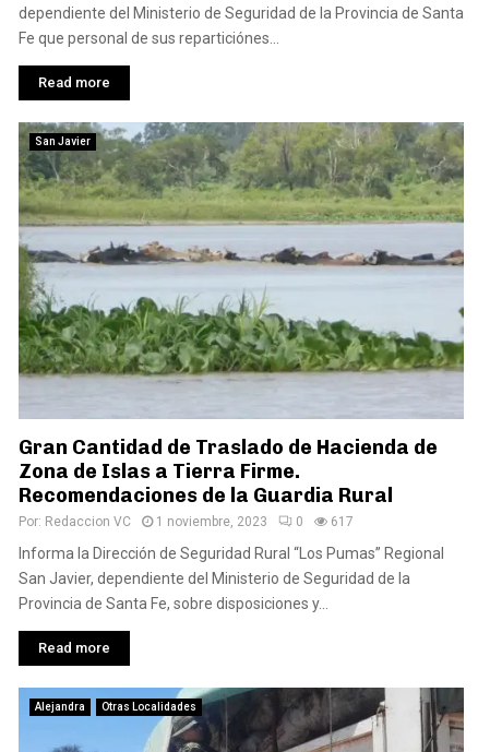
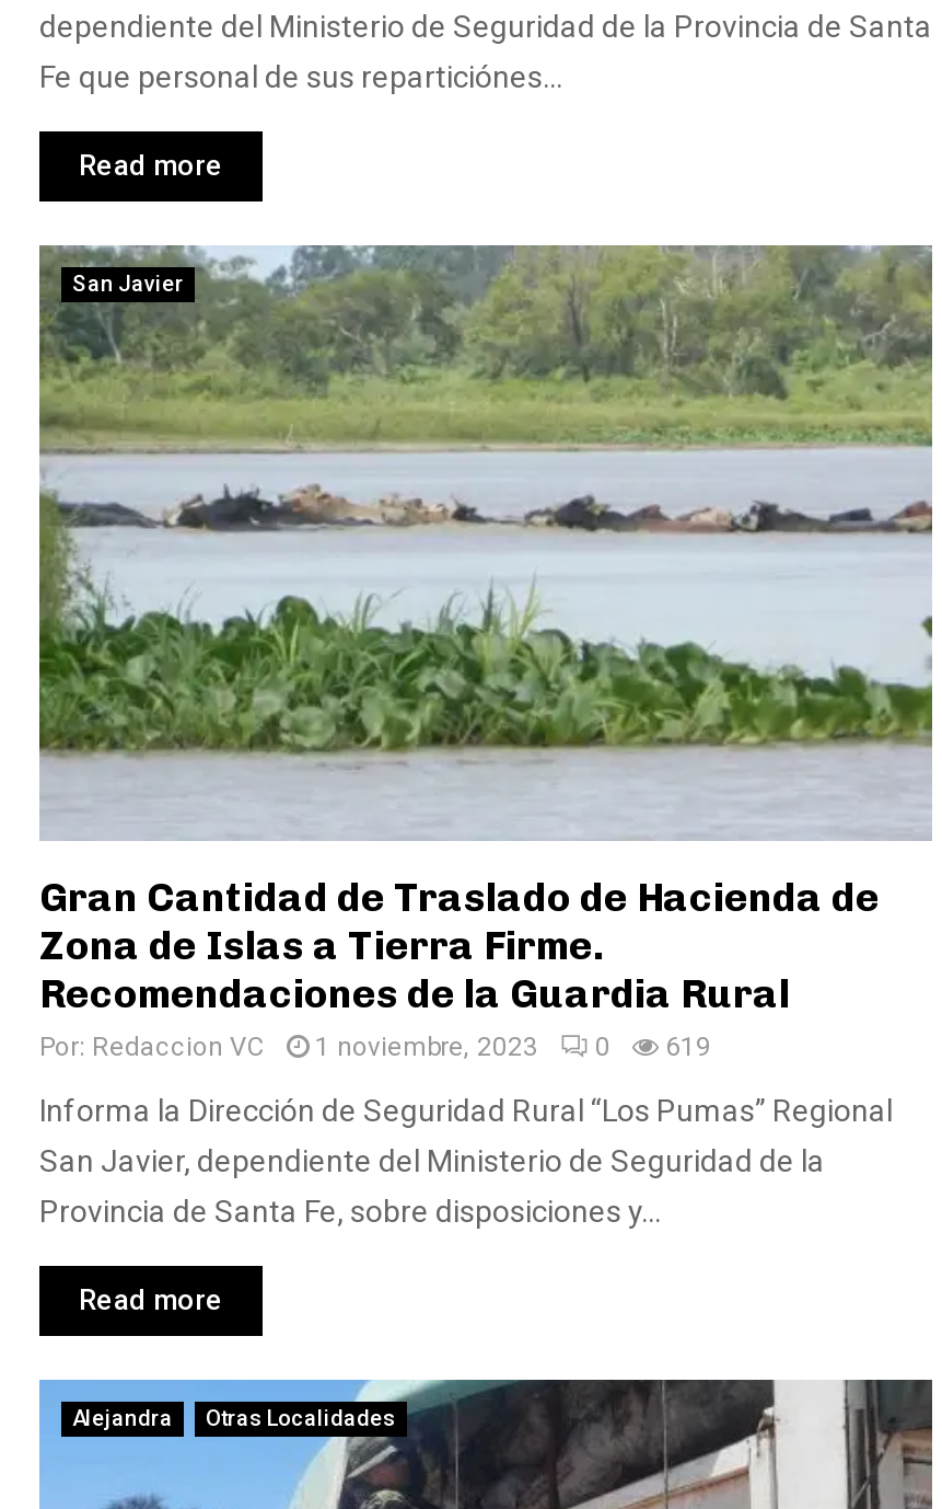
- Por: Redaccion VC 1 noviembre, 2023 0 617
+ Por: Redaccion VC 1 noviembre, 2023 0 619
